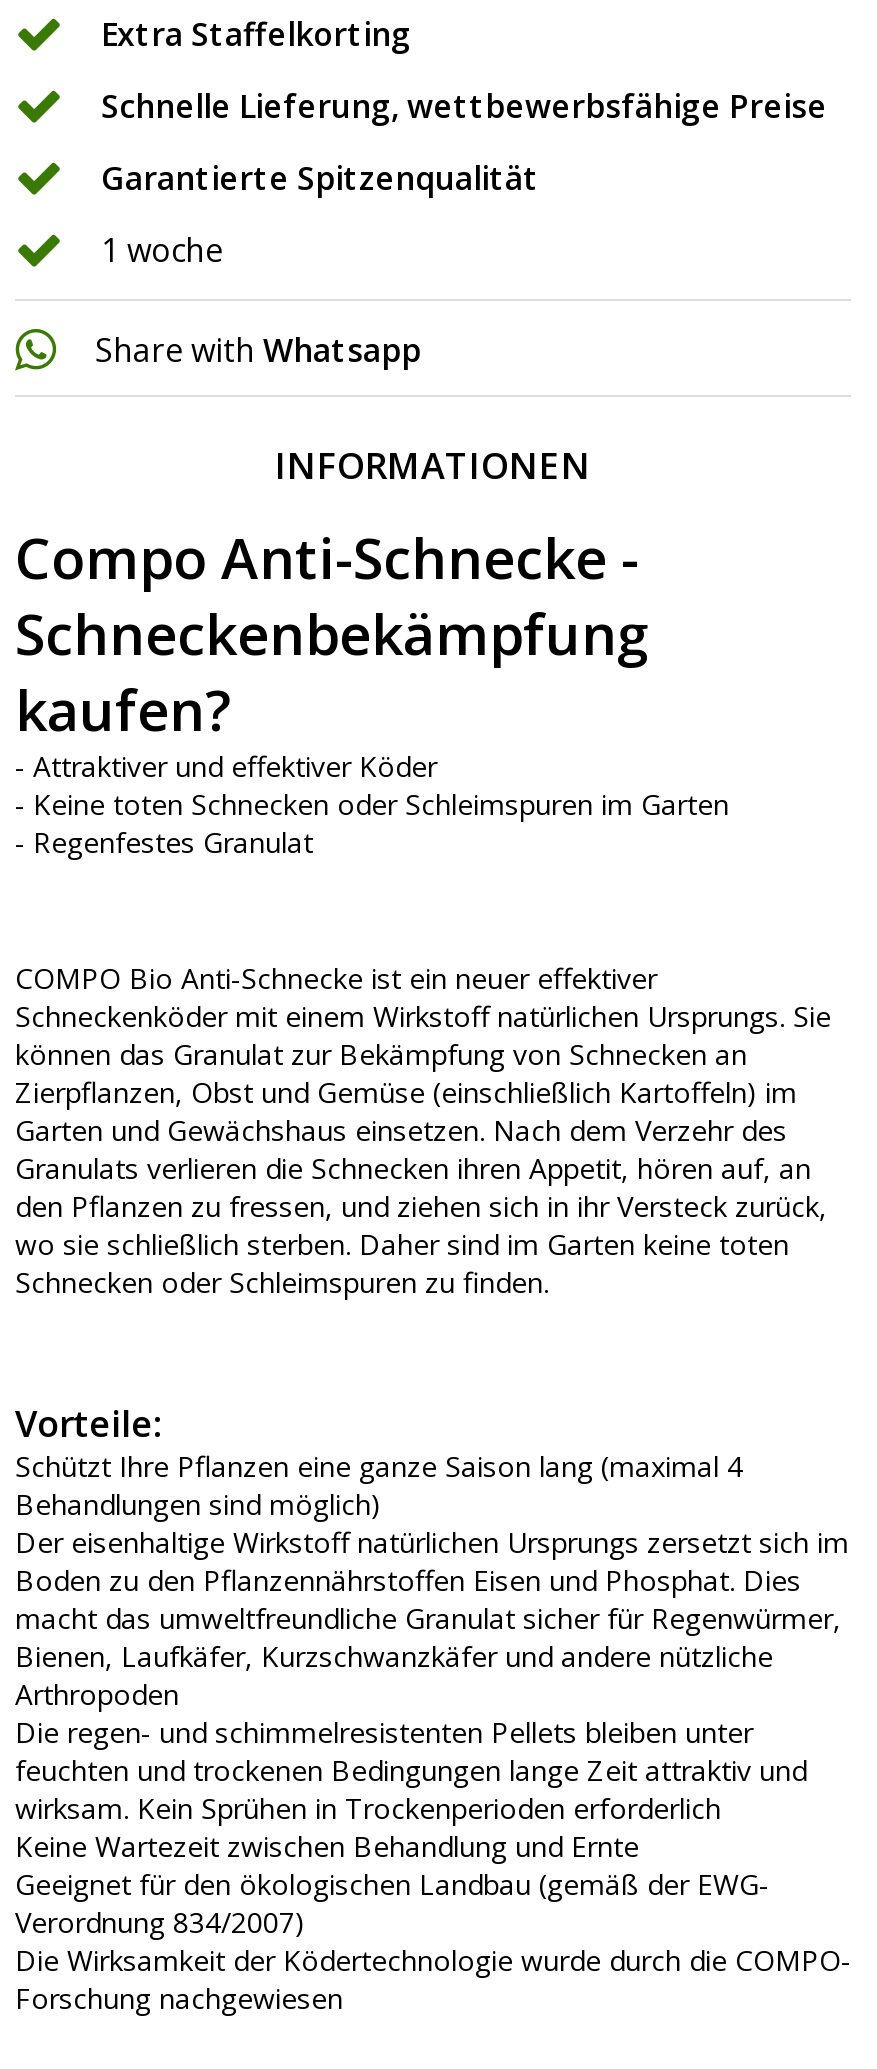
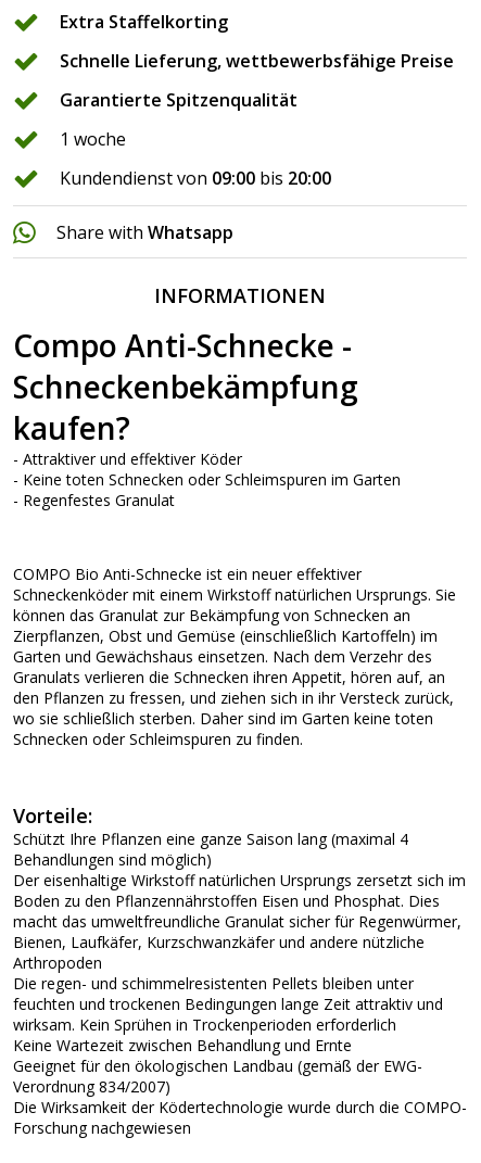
+ Kundendienst von 09:00 bis 20:00
